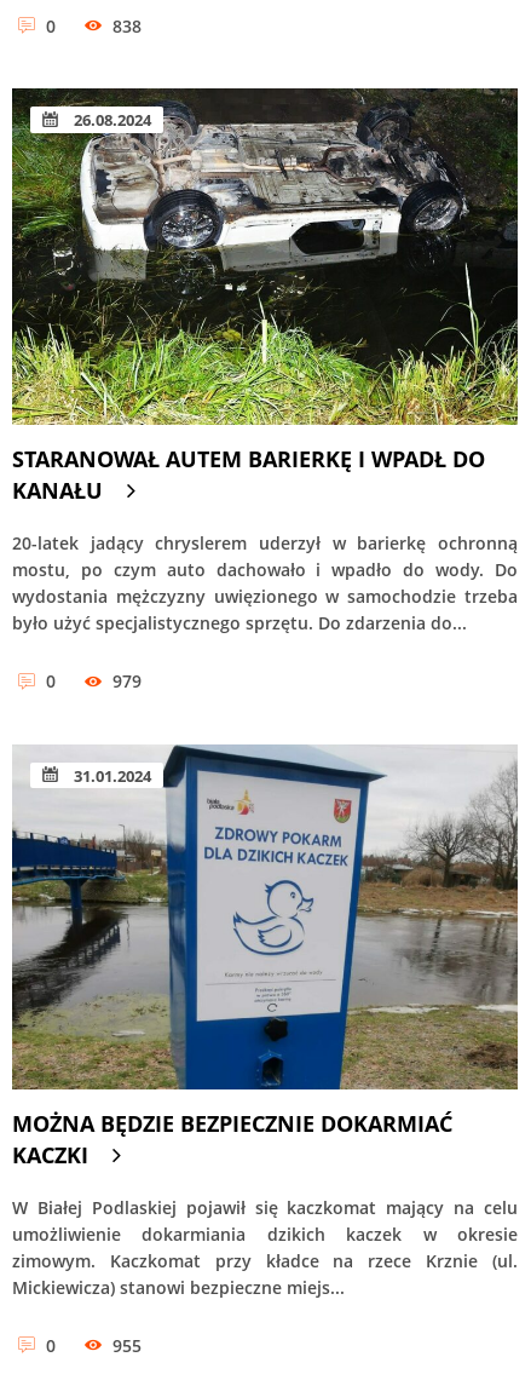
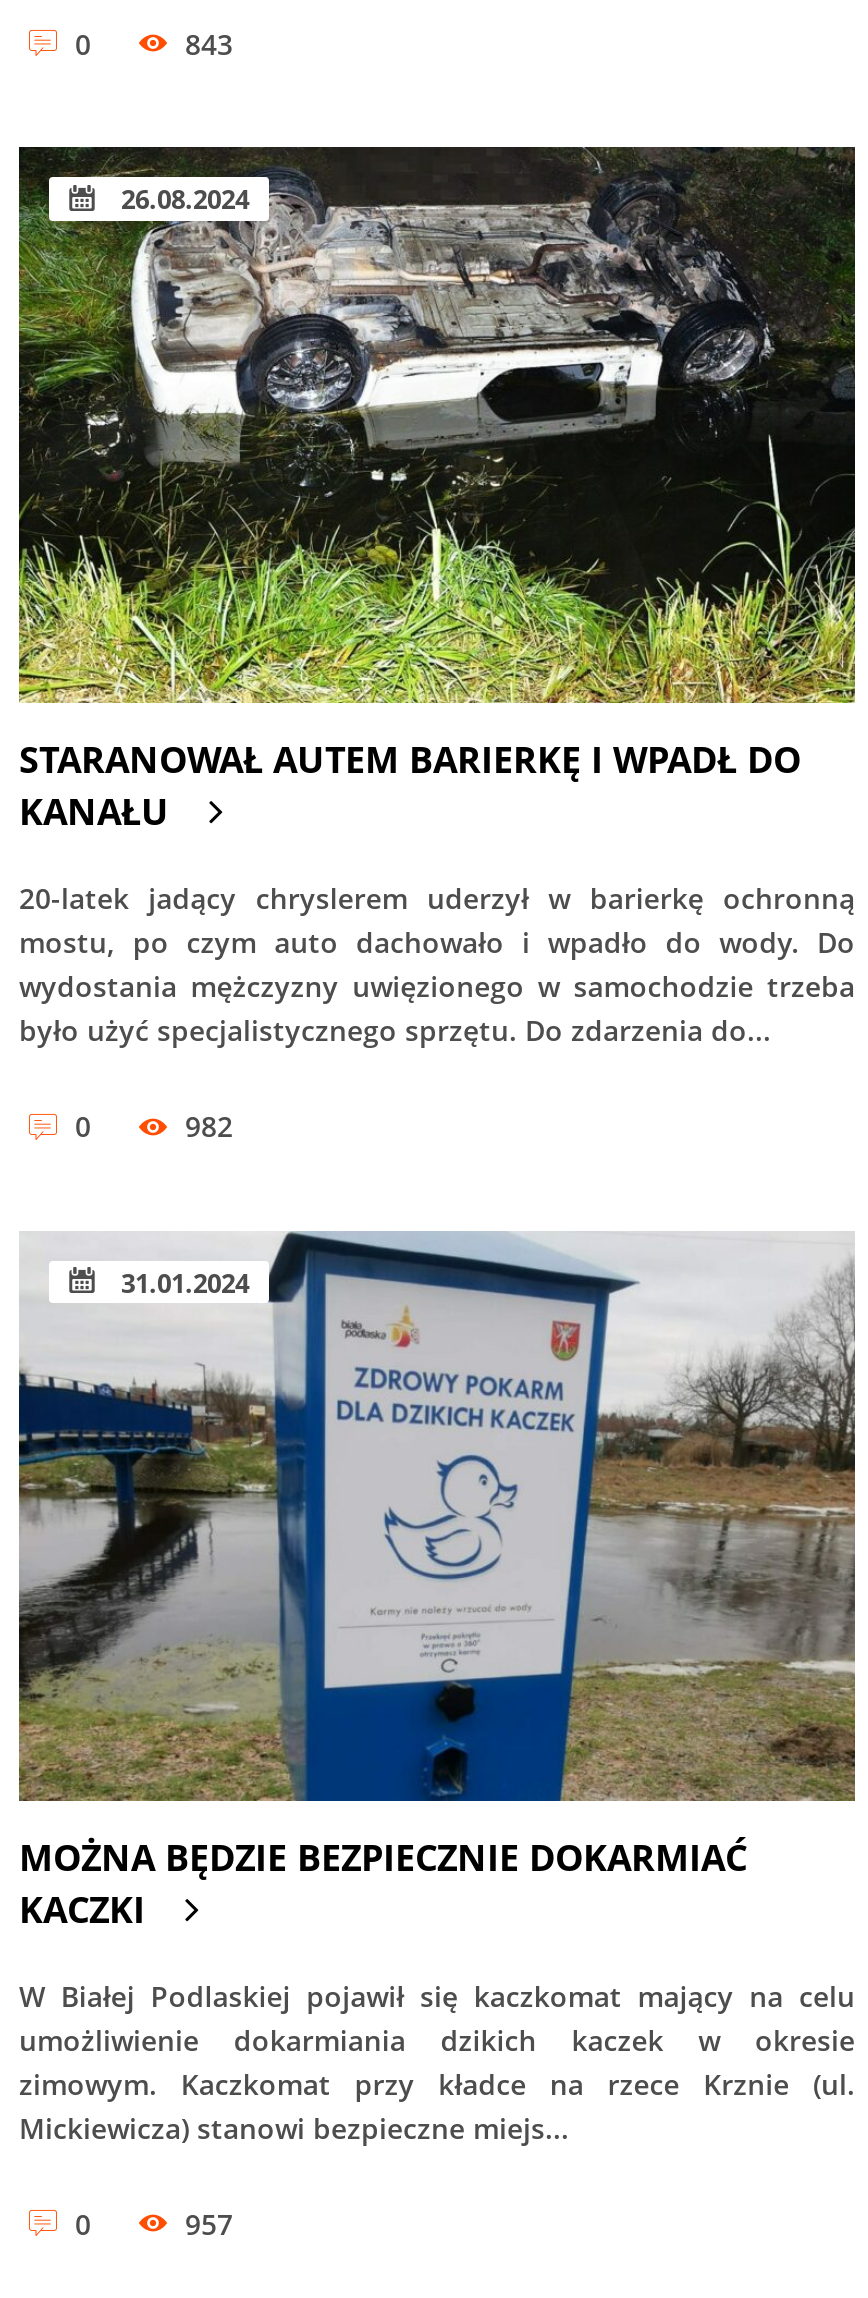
- 838
+ 843

- 979
+ 982

- 955
+ 957
